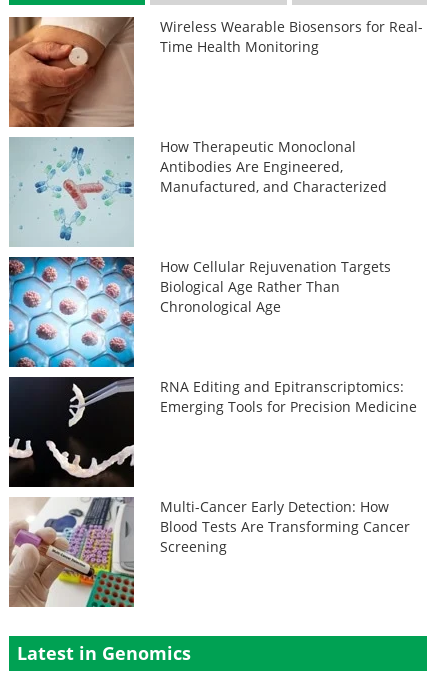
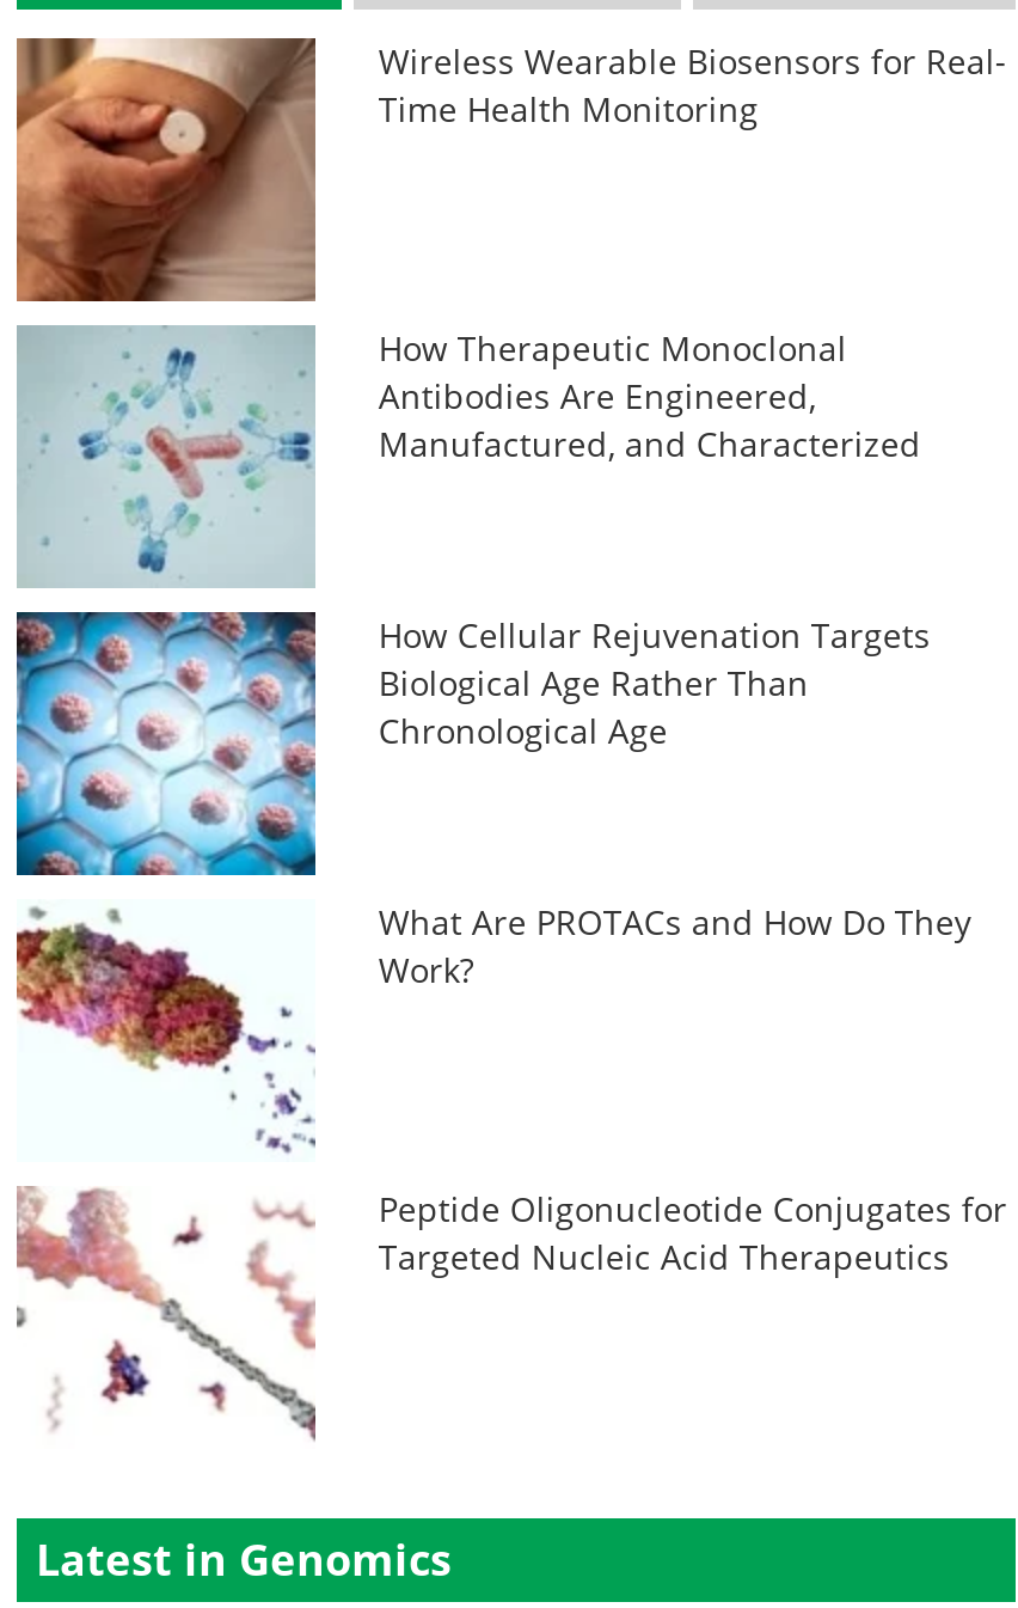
- [image]
- RNA Editing and Epitranscriptomics:
- Emerging Tools for Precision Medicine
+ [image]
+ What Are PROTACs and How Do They
+ Work?

- [image]
- Multi-Cancer Early Detection: How
- Blood Tests Are Transforming Cancer
- Screening
+ [image]
+ Peptide Oligonucleotide Conjugates for
+ Targeted Nucleic Acid Therapeutics
